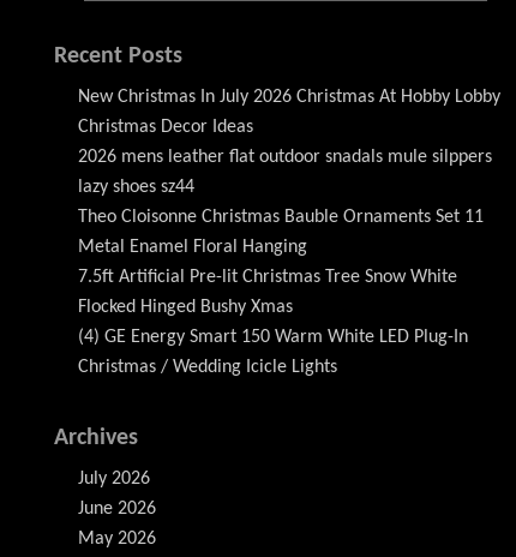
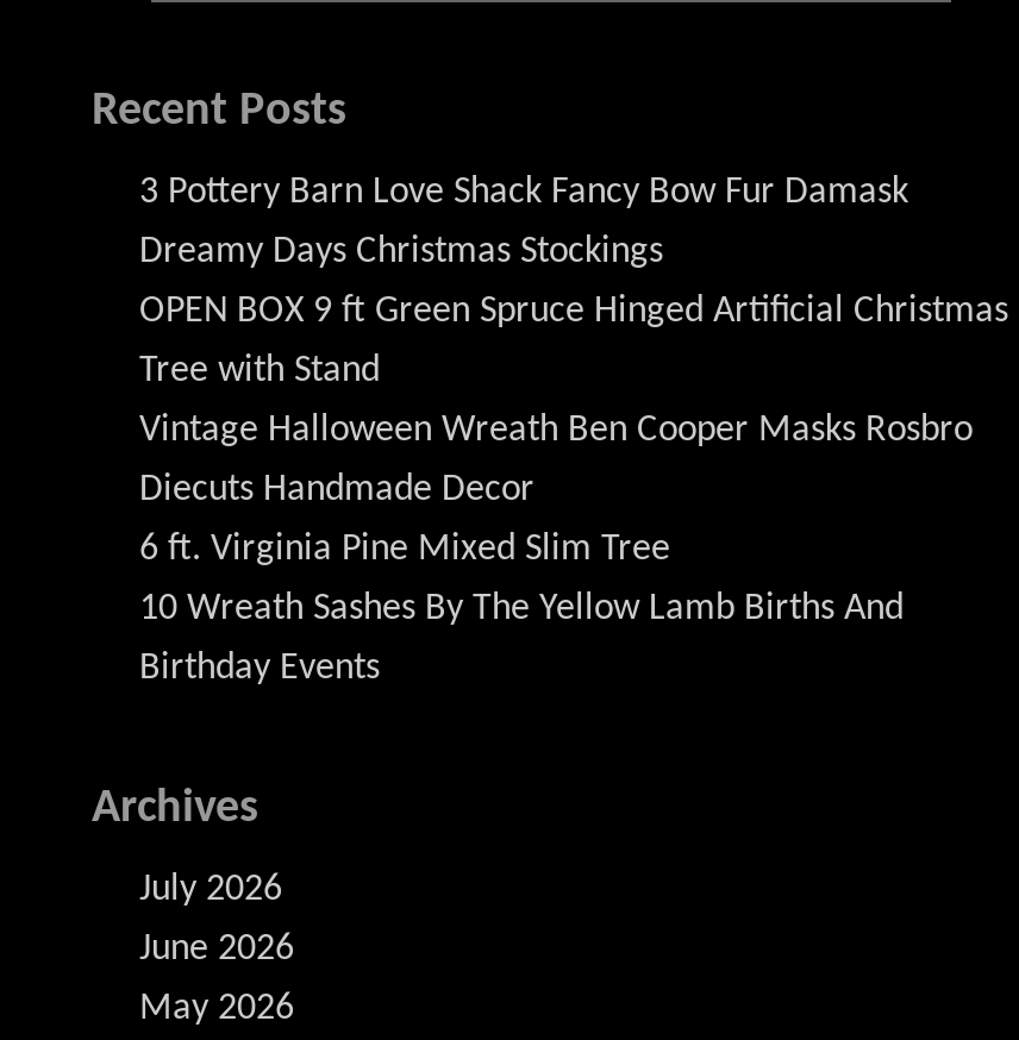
- New Christmas In July 2026 Christmas At Hobby Lobby
- Christmas Decor Ideas
- 2026 mens leather flat outdoor snadals mule silppers
- lazy shoes sz44
- Theo Cloisonne Christmas Bauble Ornaments Set 11
- Metal Enamel Floral Hanging
- 7.5ft Artificial Pre-lit Christmas Tree Snow White
- Flocked Hinged Bushy Xmas
- (4) GE Energy Smart 150 Warm White LED Plug-In
- Christmas / Wedding Icicle Lights
+ 3 Pottery Barn Love Shack Fancy Bow Fur Damask
+ Dreamy Days Christmas Stockings
+ OPEN BOX 9 ft Green Spruce Hinged Artificial Christmas
+ Tree with Stand
+ Vintage Halloween Wreath Ben Cooper Masks Rosbro
+ Diecuts Handmade Decor
+ 6 ft. Virginia Pine Mixed Slim Tree
+ 10 Wreath Sashes By The Yellow Lamb Births And
+ Birthday Events
